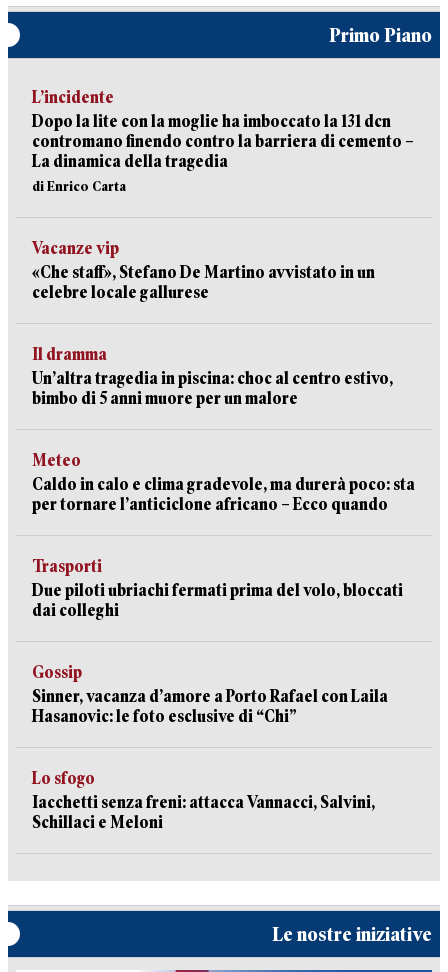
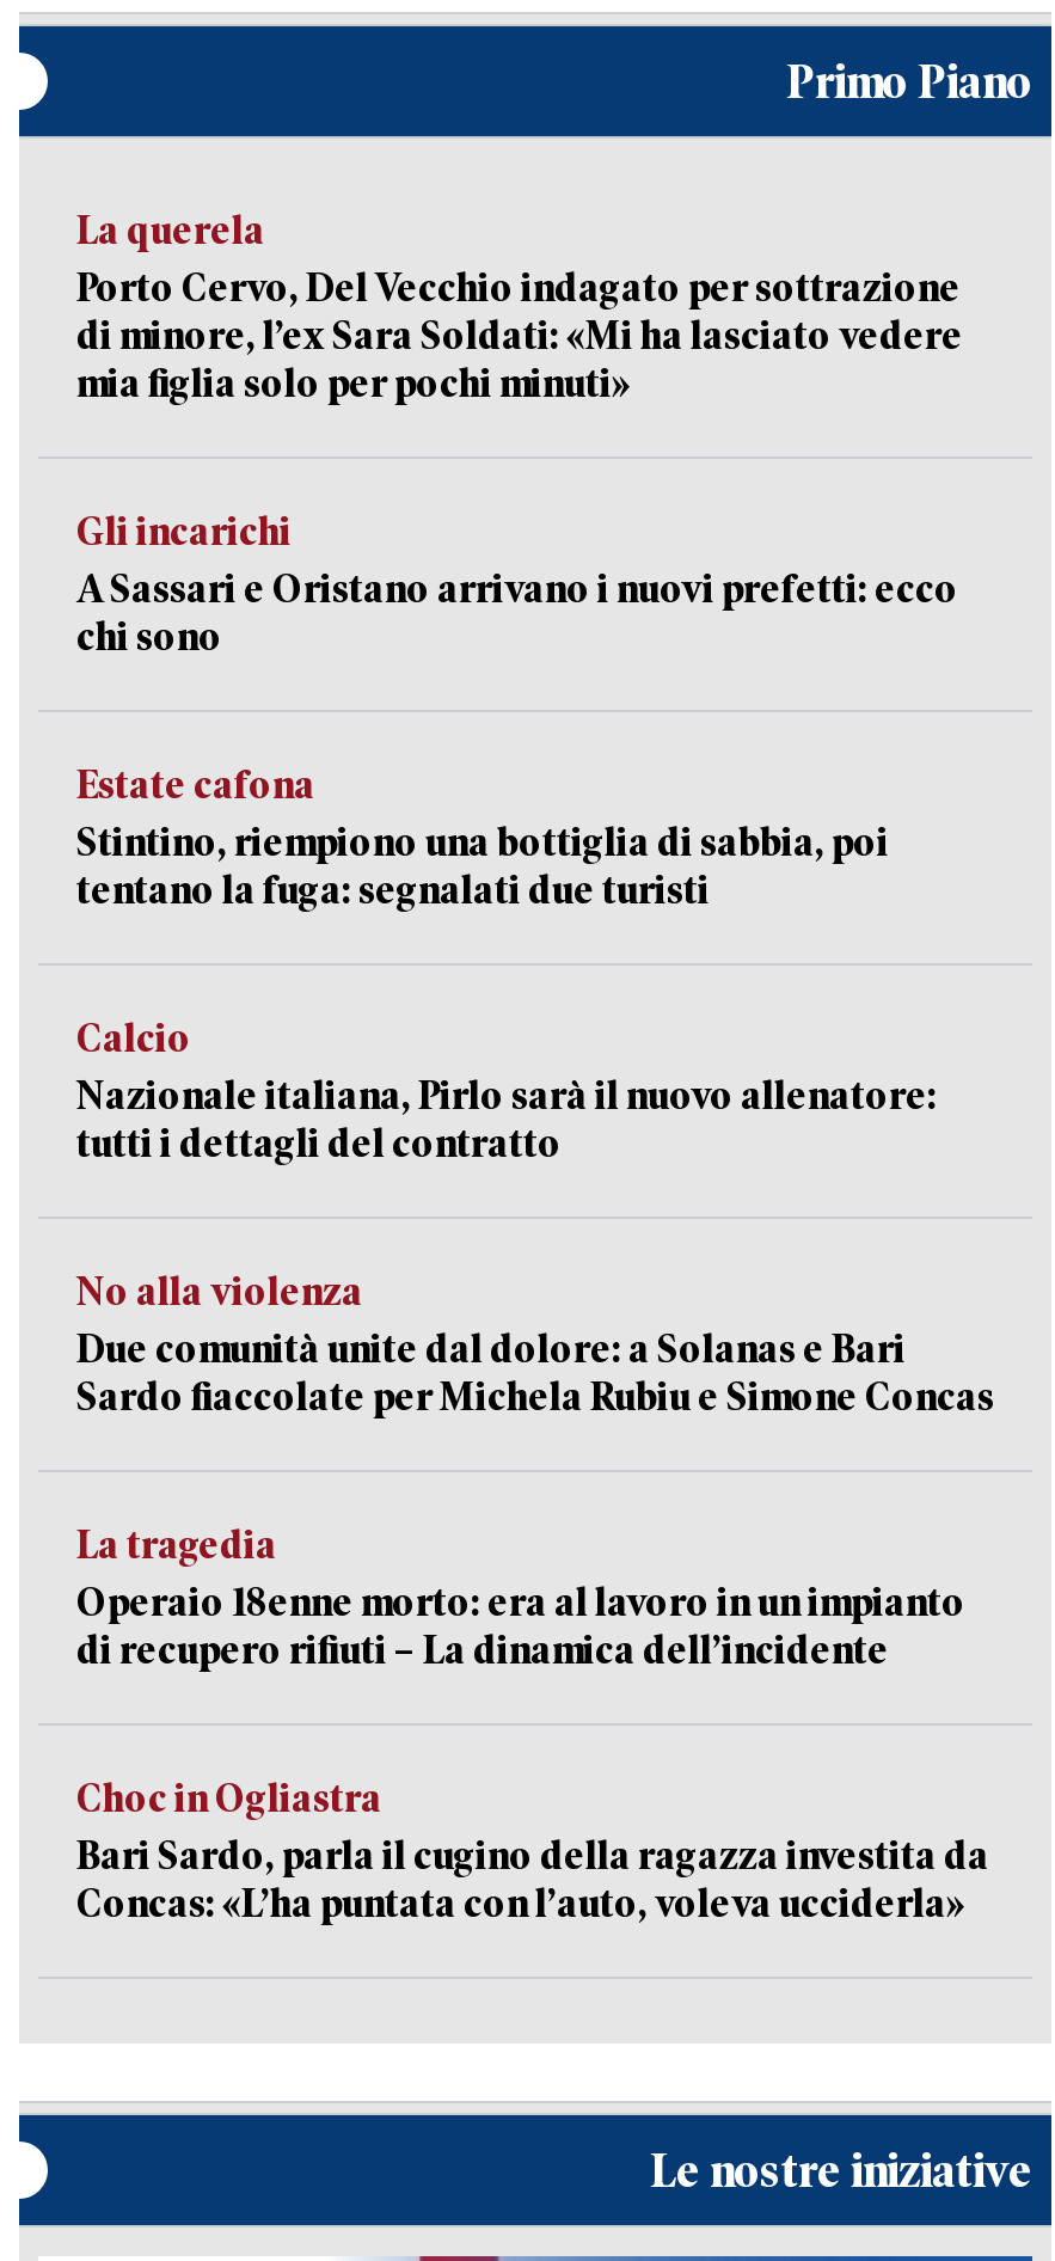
- L’incidente
- Dopo la lite con la moglie ha imboccato la 131 dcn
- contromano finendo contro la barriera di cemento –
- La dinamica della tragedia
- di Enrico Carta
+ La querela
+ Porto Cervo, Del Vecchio indagato per sottrazione
+ di minore, l’ex Sara Soldati: «Mi ha lasciato vedere
+ mia figlia solo per pochi minuti»

- Vacanze vip
- «Che staff», Stefano De Martino avvistato in un
- celebre locale gallurese
+ Gli incarichi
+ A Sassari e Oristano arrivano i nuovi prefetti: ecco
+ chi sono

- Il dramma
- Un’altra tragedia in piscina: choc al centro estivo,
- bimbo di 5 anni muore per un malore
+ Estate cafona
+ Stintino, riempiono una bottiglia di sabbia, poi
+ tentano la fuga: segnalati due turisti

- Meteo
- Caldo in calo e clima gradevole, ma durerà poco: sta
- per tornare l’anticiclone africano – Ecco quando
+ Calcio
+ Nazionale italiana, Pirlo sarà il nuovo allenatore:
+ tutti i dettagli del contratto

- Trasporti
- Due piloti ubriachi fermati prima del volo, bloccati
- dai colleghi
+ No alla violenza
+ Due comunità unite dal dolore: a Solanas e Bari
+ Sardo fiaccolate per Michela Rubiu e Simone Concas

- Gossip
- Sinner, vacanza d’amore a Porto Rafael con Laila
- Hasanovic: le foto esclusive di “Chi”
+ La tragedia
+ Operaio 18enne morto: era al lavoro in un impianto
+ di recupero rifiuti – La dinamica dell’incidente

- Lo sfogo
- Iacchetti senza freni: attacca Vannacci, Salvini,
- Schillaci e Meloni
+ Choc in Ogliastra
+ Bari Sardo, parla il cugino della ragazza investita da
+ Concas: «L’ha puntata con l’auto, voleva ucciderla»
